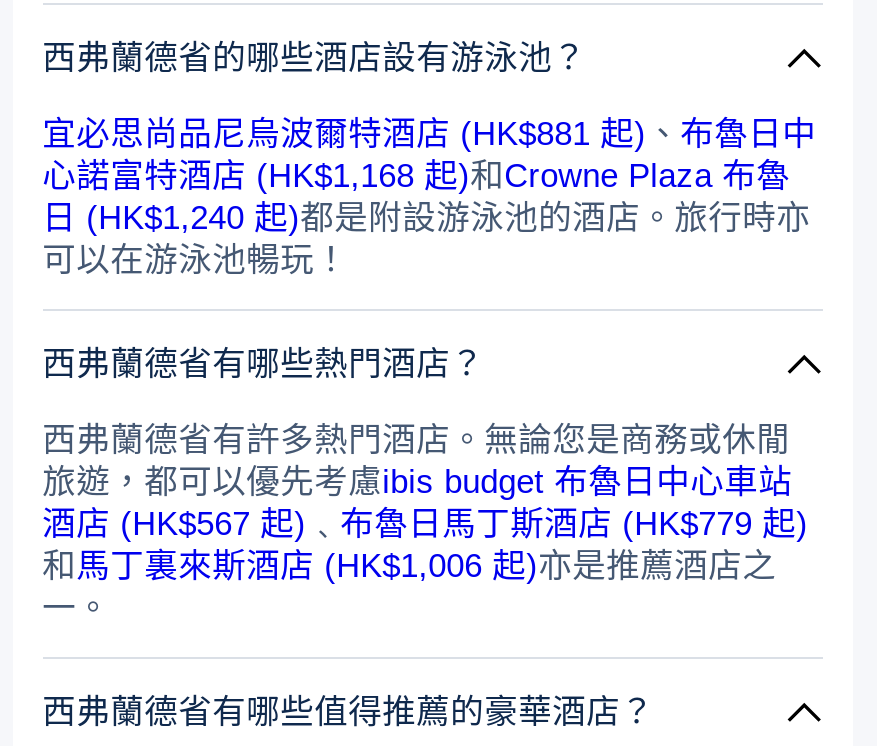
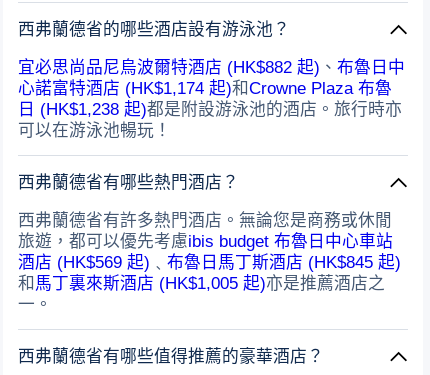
- 宜必思尚品尼烏波爾特酒店 (HK$881 起)、布魯日中
+ 宜必思尚品尼烏波爾特酒店 (HK$882 起)、布魯日中

- 心諾富特酒店 (HK$1,168 起)和Crowne Plaza 布魯
+ 心諾富特酒店 (HK$1,174 起)和Crowne Plaza 布魯

- 日 (HK$1,240 起)都是附設游泳池的酒店。旅行時亦
+ 日 (HK$1,238 起)都是附設游泳池的酒店。旅行時亦

- 酒店 (HK$567 起) ﹑布魯日馬丁斯酒店 (HK$779 起)
+ 酒店 (HK$569 起) ﹑布魯日馬丁斯酒店 (HK$845 起)

- 和馬丁裏來斯酒店 (HK$1,006 起)亦是推薦酒店之
+ 和馬丁裏來斯酒店 (HK$1,005 起)亦是推薦酒店之
